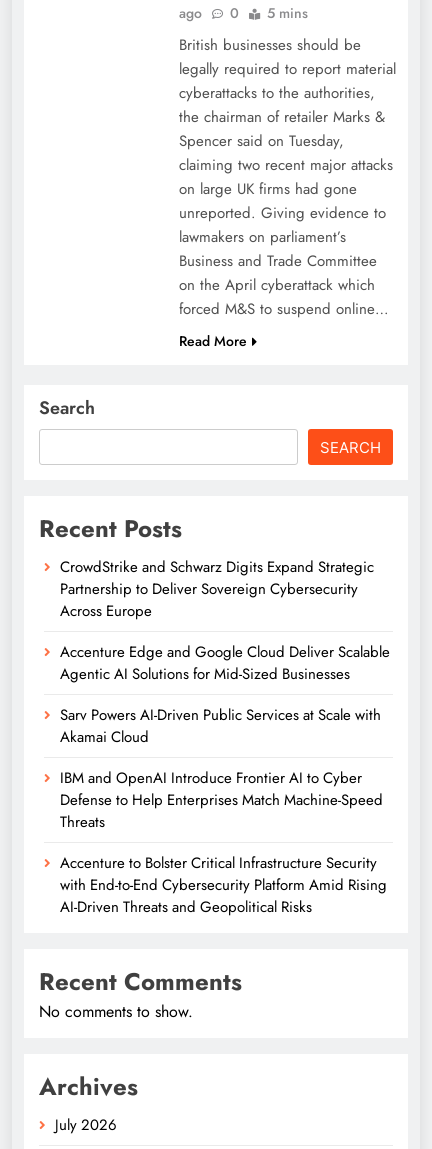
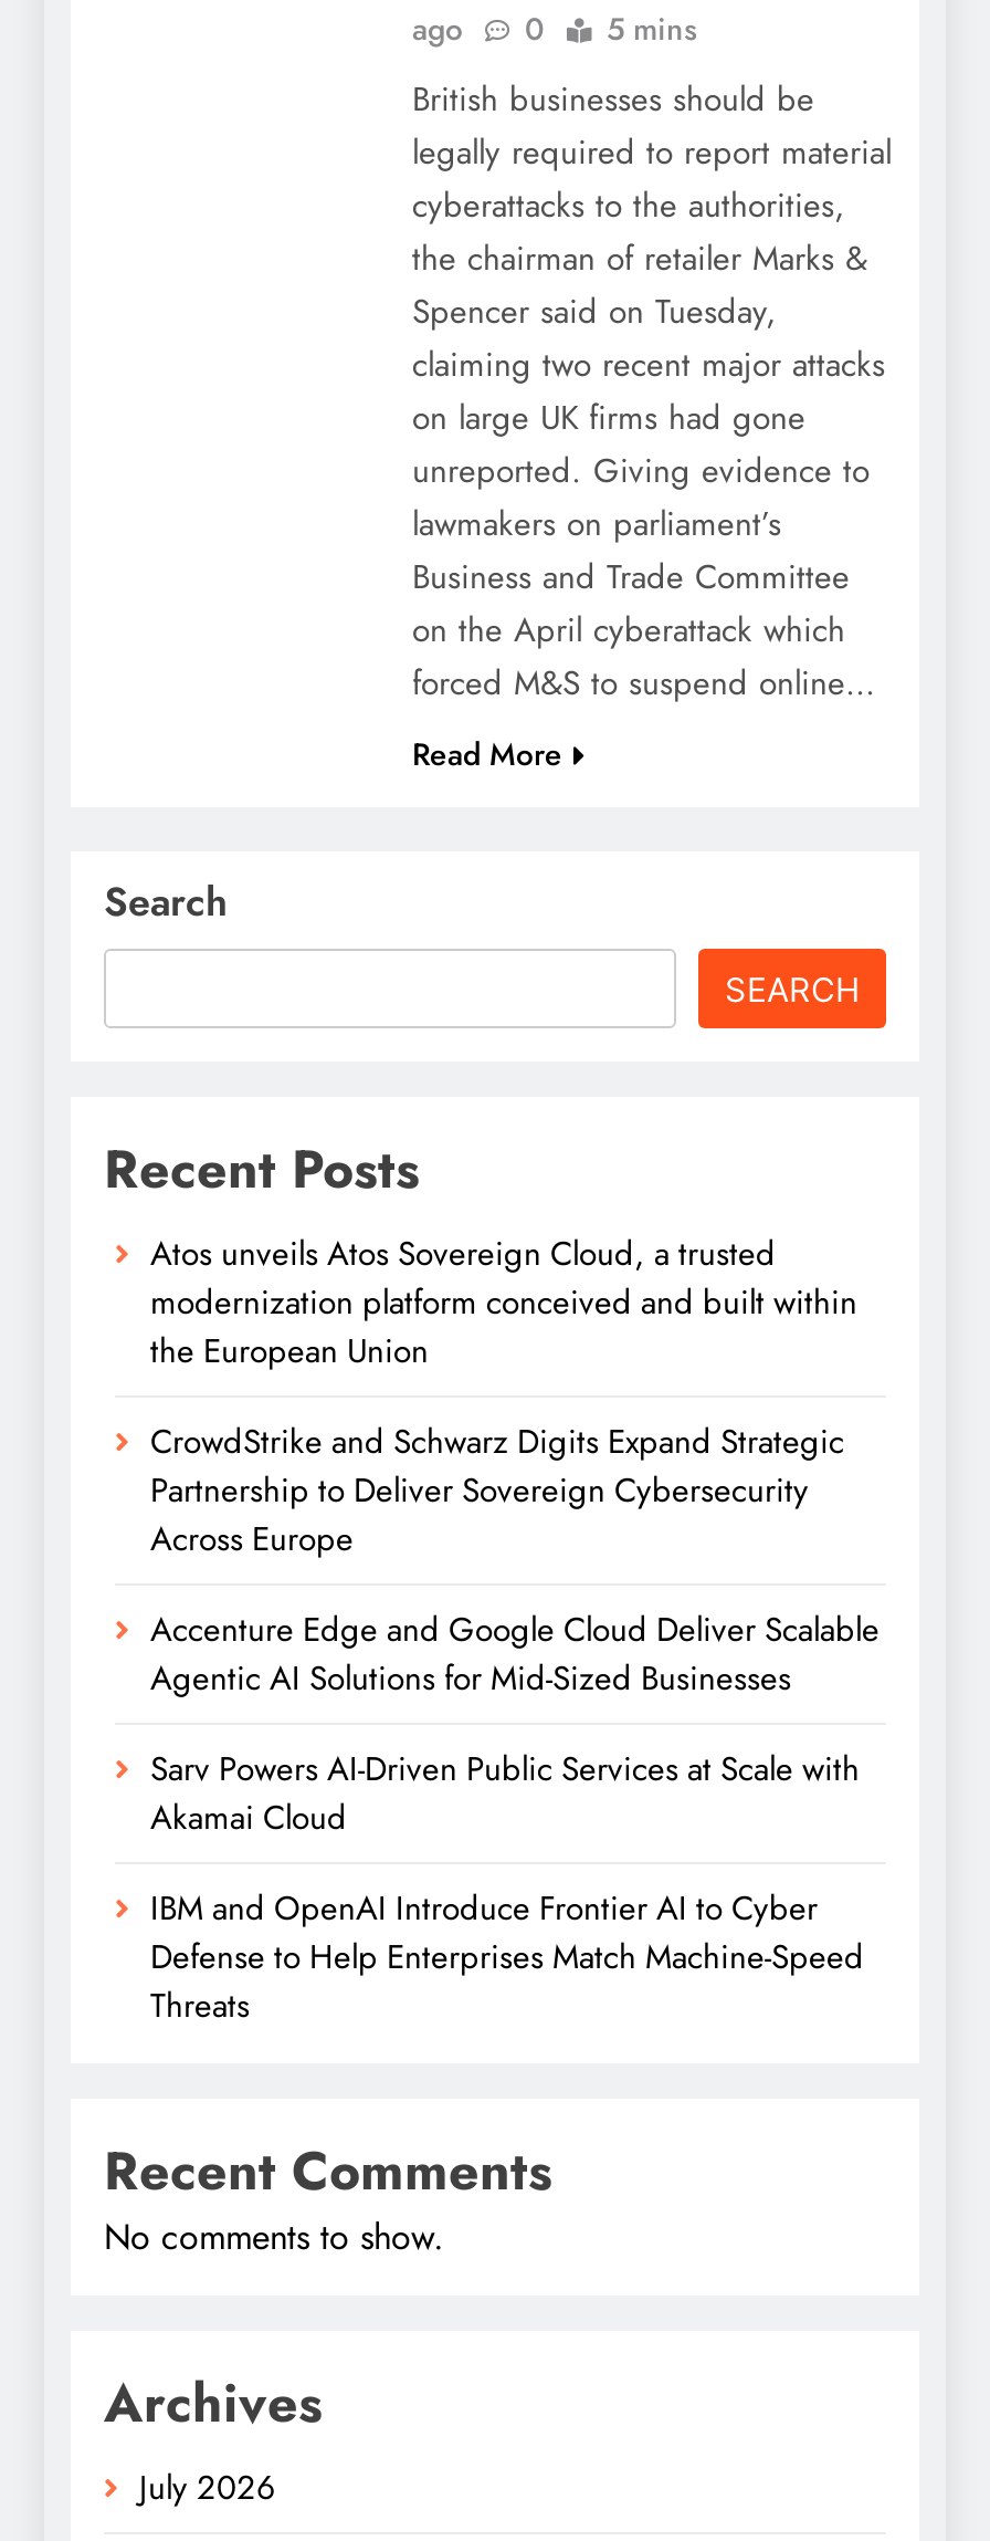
+ Atos unveils Atos Sovereign Cloud, a trusted
+ modernization platform conceived and built within
+ the European Union

moved down: CrowdStrike and Schwarz Digits Expand Strategic | Partnership to Deliver Sovereign Cybersecurity | Across Europe | ... | Defense to Help Enterprises Match Machine-Speed | Threats

- Accenture to Bolster Critical Infrastructure Security
- with End-to-End Cybersecurity Platform Amid Rising
- AI-Driven Threats and Geopolitical Risks
